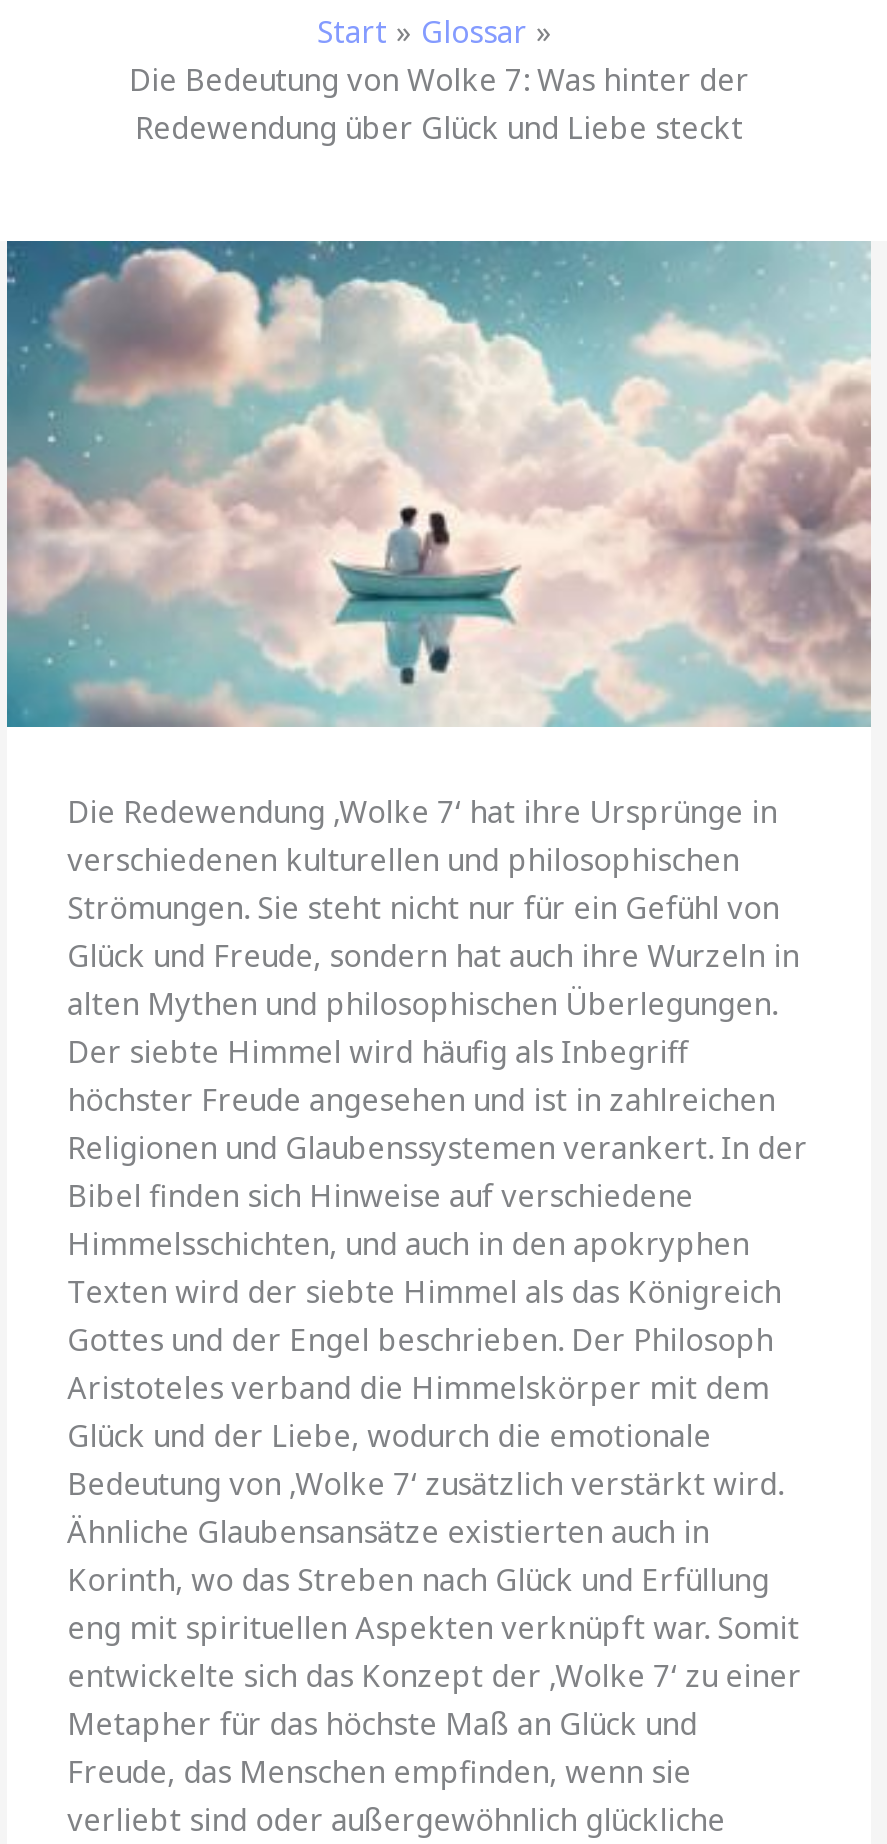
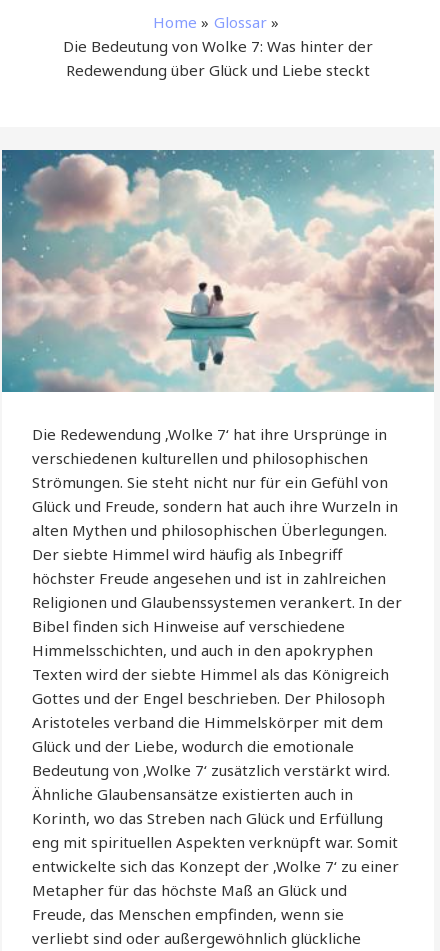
- Start
+ Home
